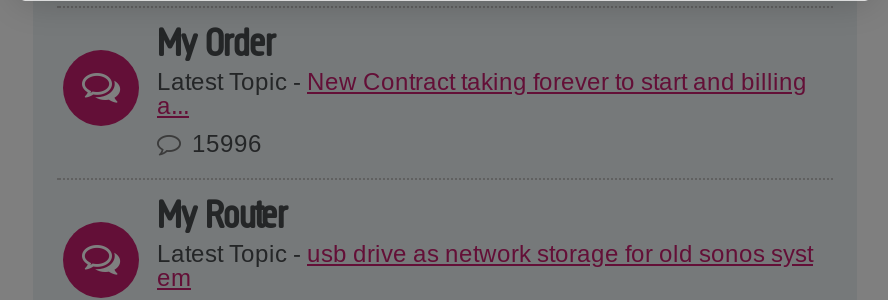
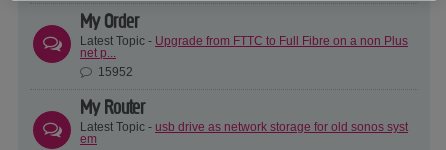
- Latest Topic - New Contract taking forever to start and billing
- a...
- 15996
+ Latest Topic - Upgrade from FTTC to Full Fibre on a non Plus
+ net p...
+ 15952
